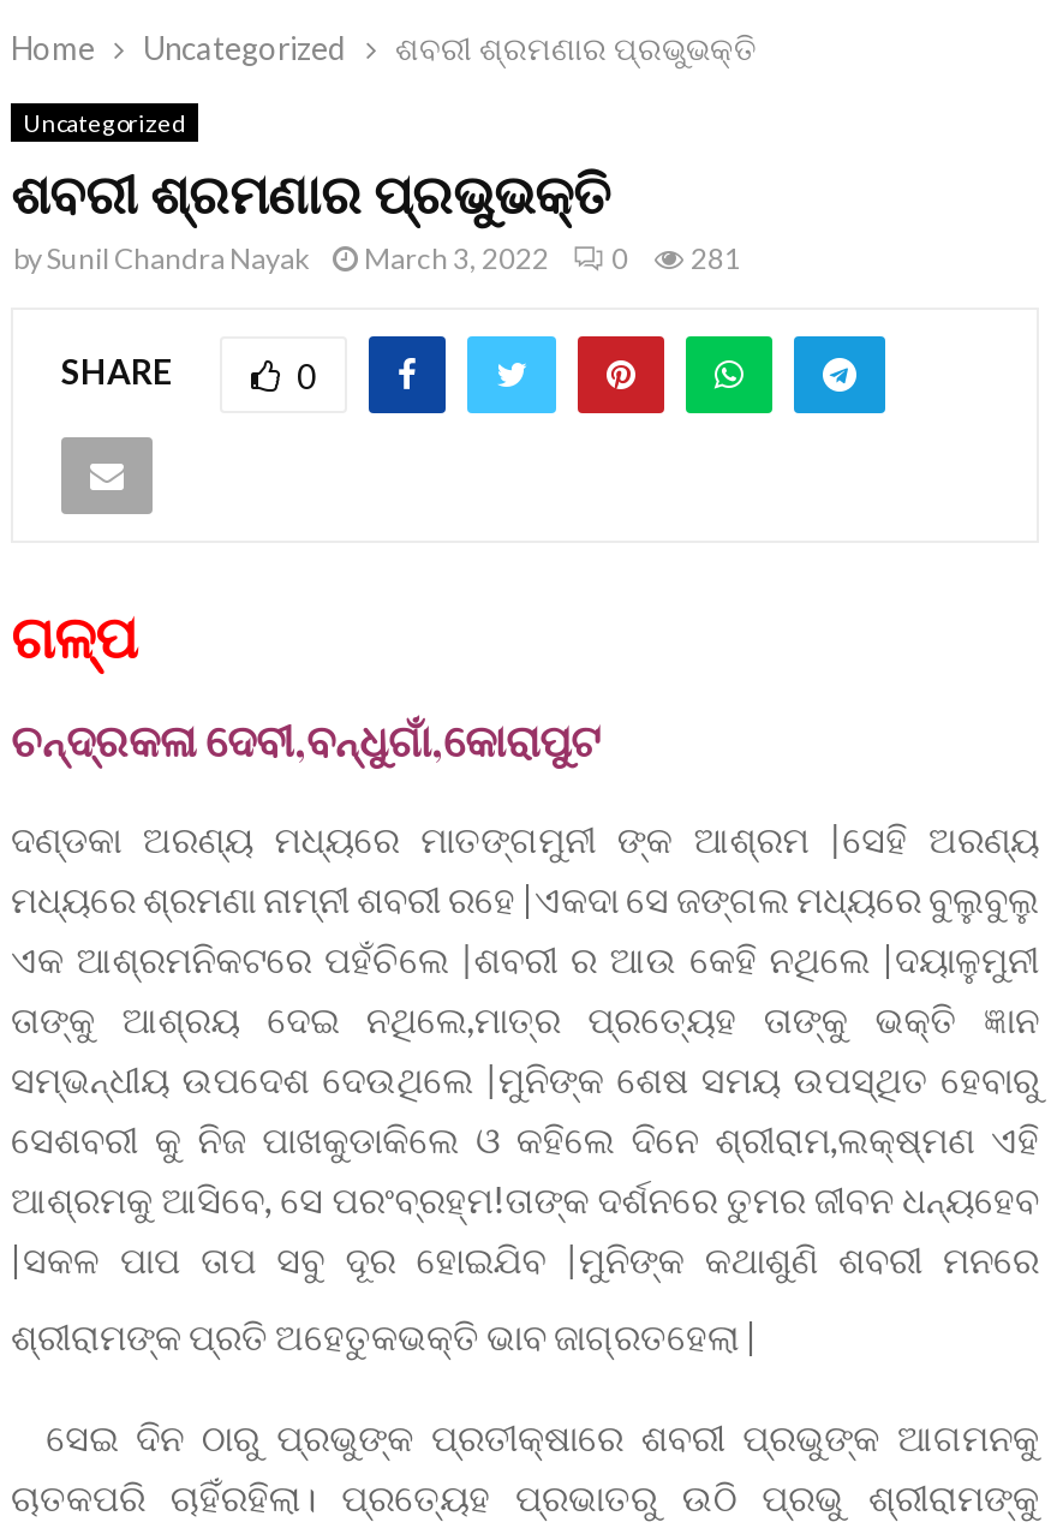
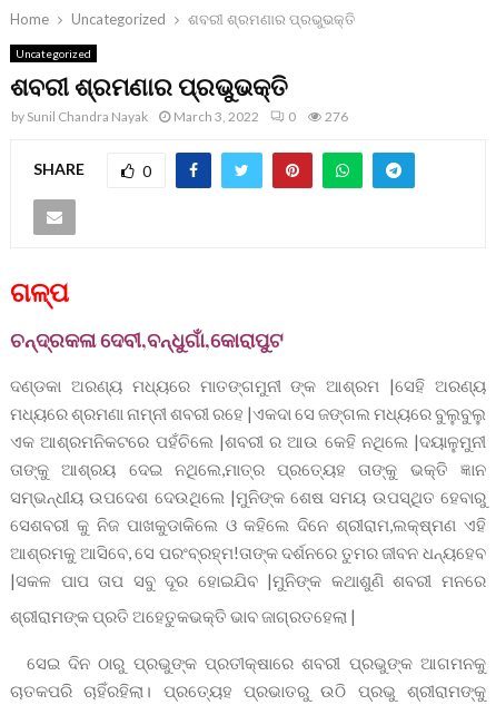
- bySunil Chandra Nayak March 3, 2022 0 281
+ bySunil Chandra Nayak March 3, 2022 0 276
